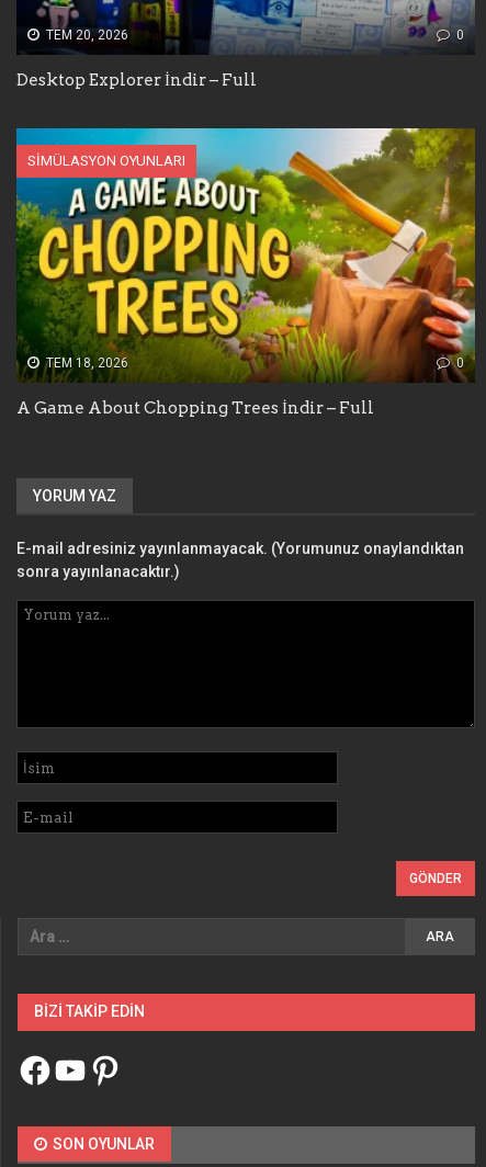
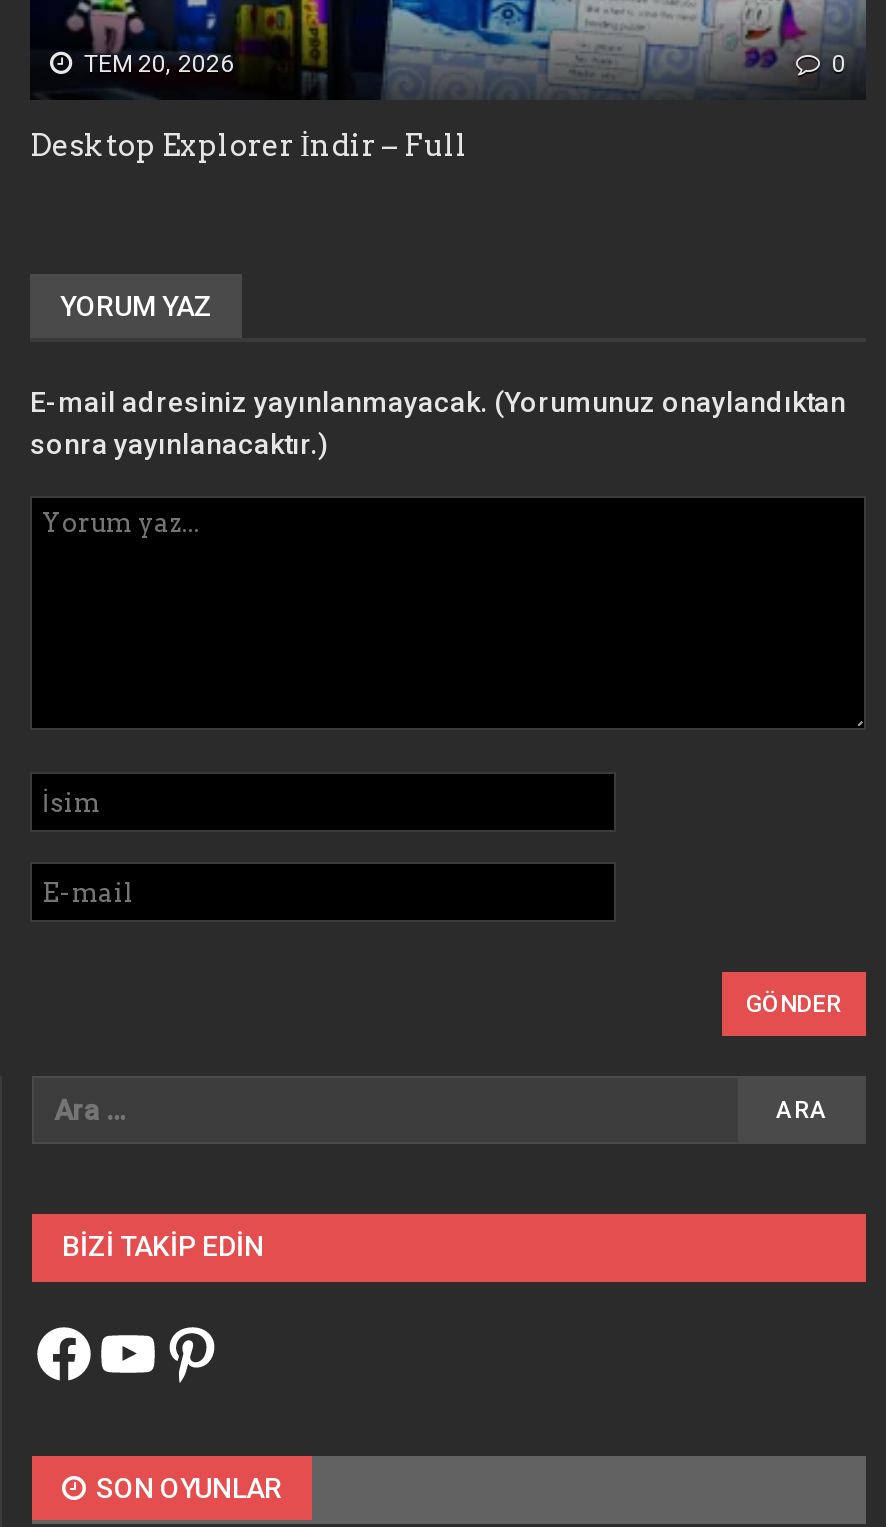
- [image]
- SIMÜLASYON OYUNLARI

- TEM 18, 2026
- 0
- A Game About Chopping Trees İndir – Full
